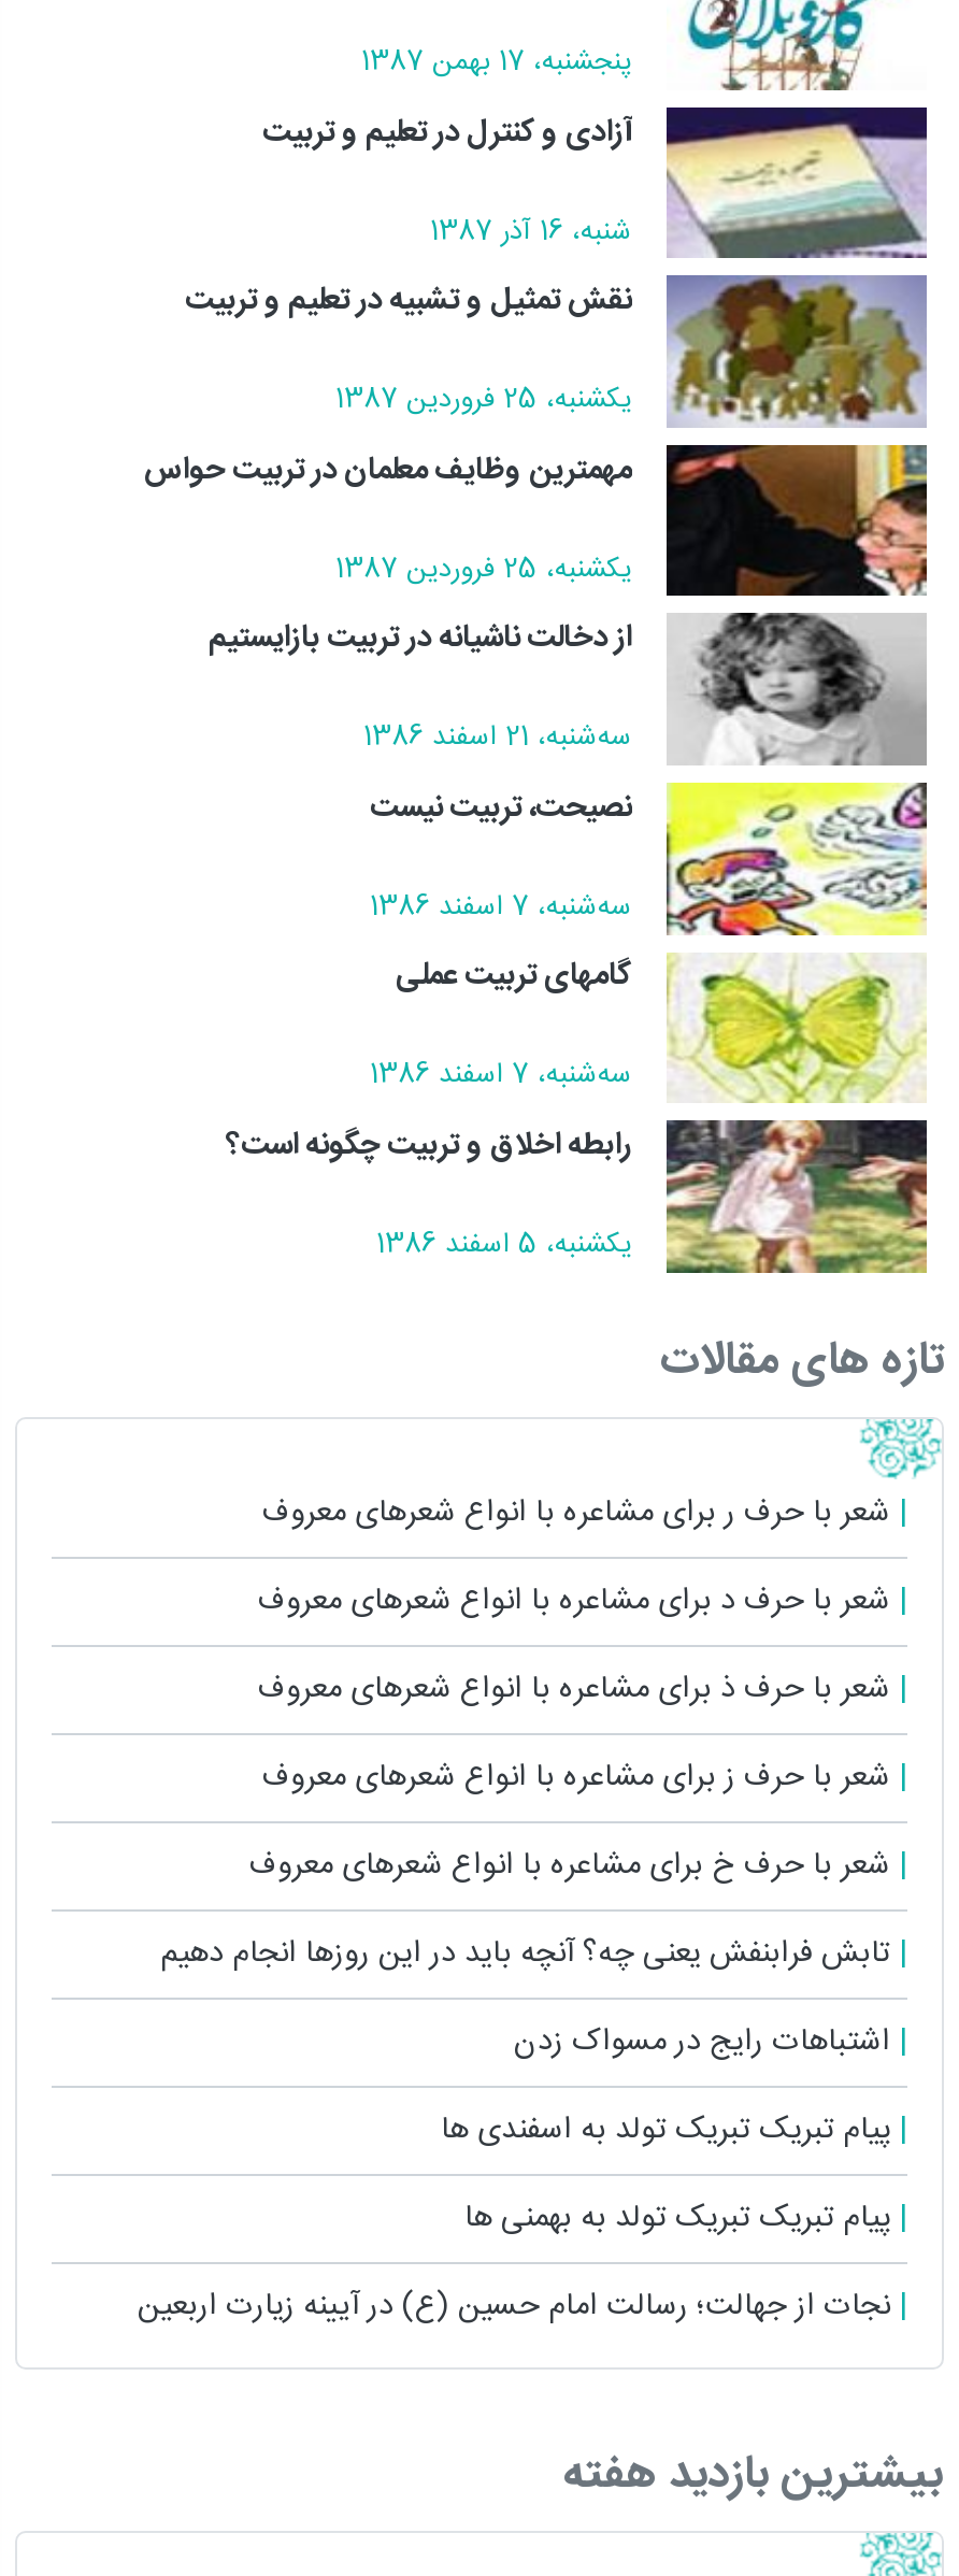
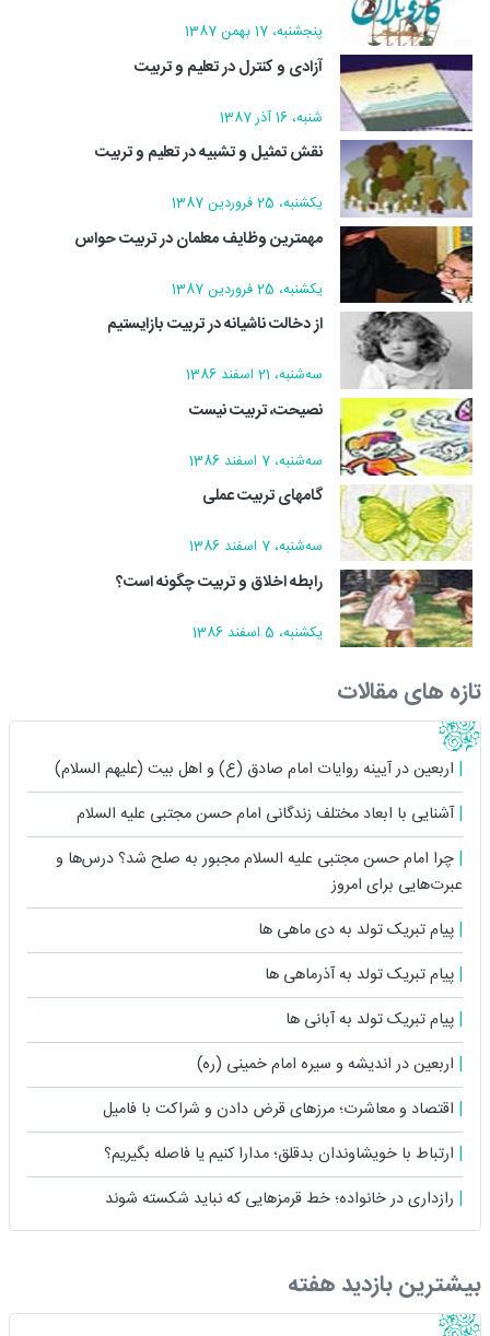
- شعر با حرف ر برای مشاعره با انواع شعرهای معروف
+ اربعین در آیینه روایات امام صادق (ع) و اهل بیت (علیهم السلام)

- شعر با حرف د برای مشاعره با انواع شعرهای معروف
+ آشنایی با ابعاد مختلف زندگانى امام حسن مجتبی علیه السلام

- شعر با حرف ذ برای مشاعره با انواع شعرهای معروف
+ چرا امام حسن مجتبی علیه السلام مجبور به صلح شد؟ درس‌ها و
+ عبرت‌هایی برای امروز

- شعر با حرف ز برای مشاعره با انواع شعرهای معروف
+ پیام تبریک تولد به دی ماهی ها

- شعر با حرف خ برای مشاعره با انواع شعرهای معروف
+ پیام تبریک تولد به آذرماهی ها

- تابش فرابنفش یعنی چه؟ آنچه باید در این روزها انجام دهیم
+ پیام تبریک تولد به آبانی ها

- اشتباهات رایج در مسواک زدن
+ اربعین در اندیشه و سیره امام خمینی (ره)

- پیام تبریک تبریک تولد به اسفندی ها
+ اقتصاد و معاشرت؛ مرزهای قرض دادن و شراکت با فامیل

- پیام تبریک تبریک تولد به بهمنی ها
+ ارتباط با خویشاوندان بدقلق؛ مدارا کنیم یا فاصله بگیریم؟

- نجات از جهالت؛ رسالت امام حسین (ع) در آیینه زیارت اربعین
+ رازداری در خانواده؛ خط قرمزهایی که نباید شکسته شوند
